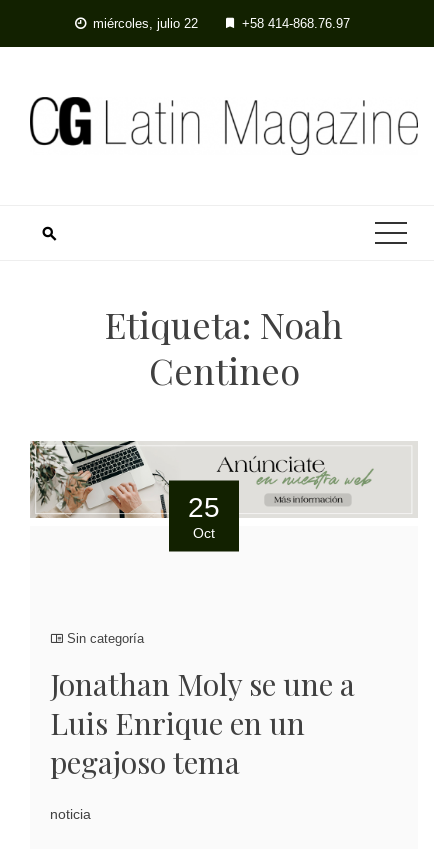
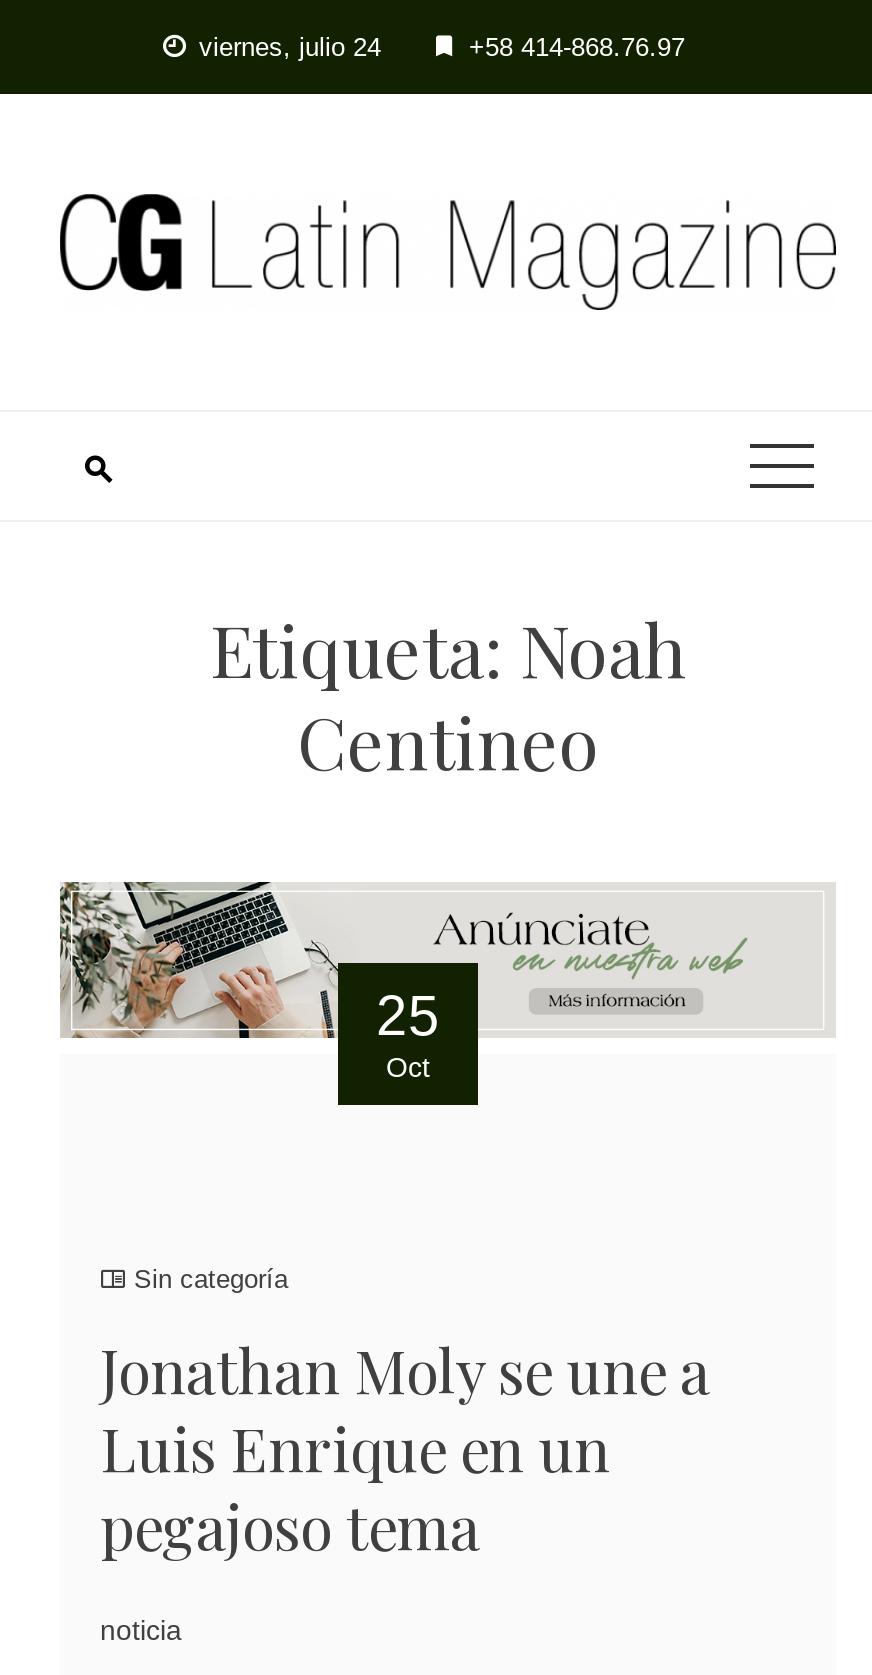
- miércoles, julio 22
+ viernes, julio 24
